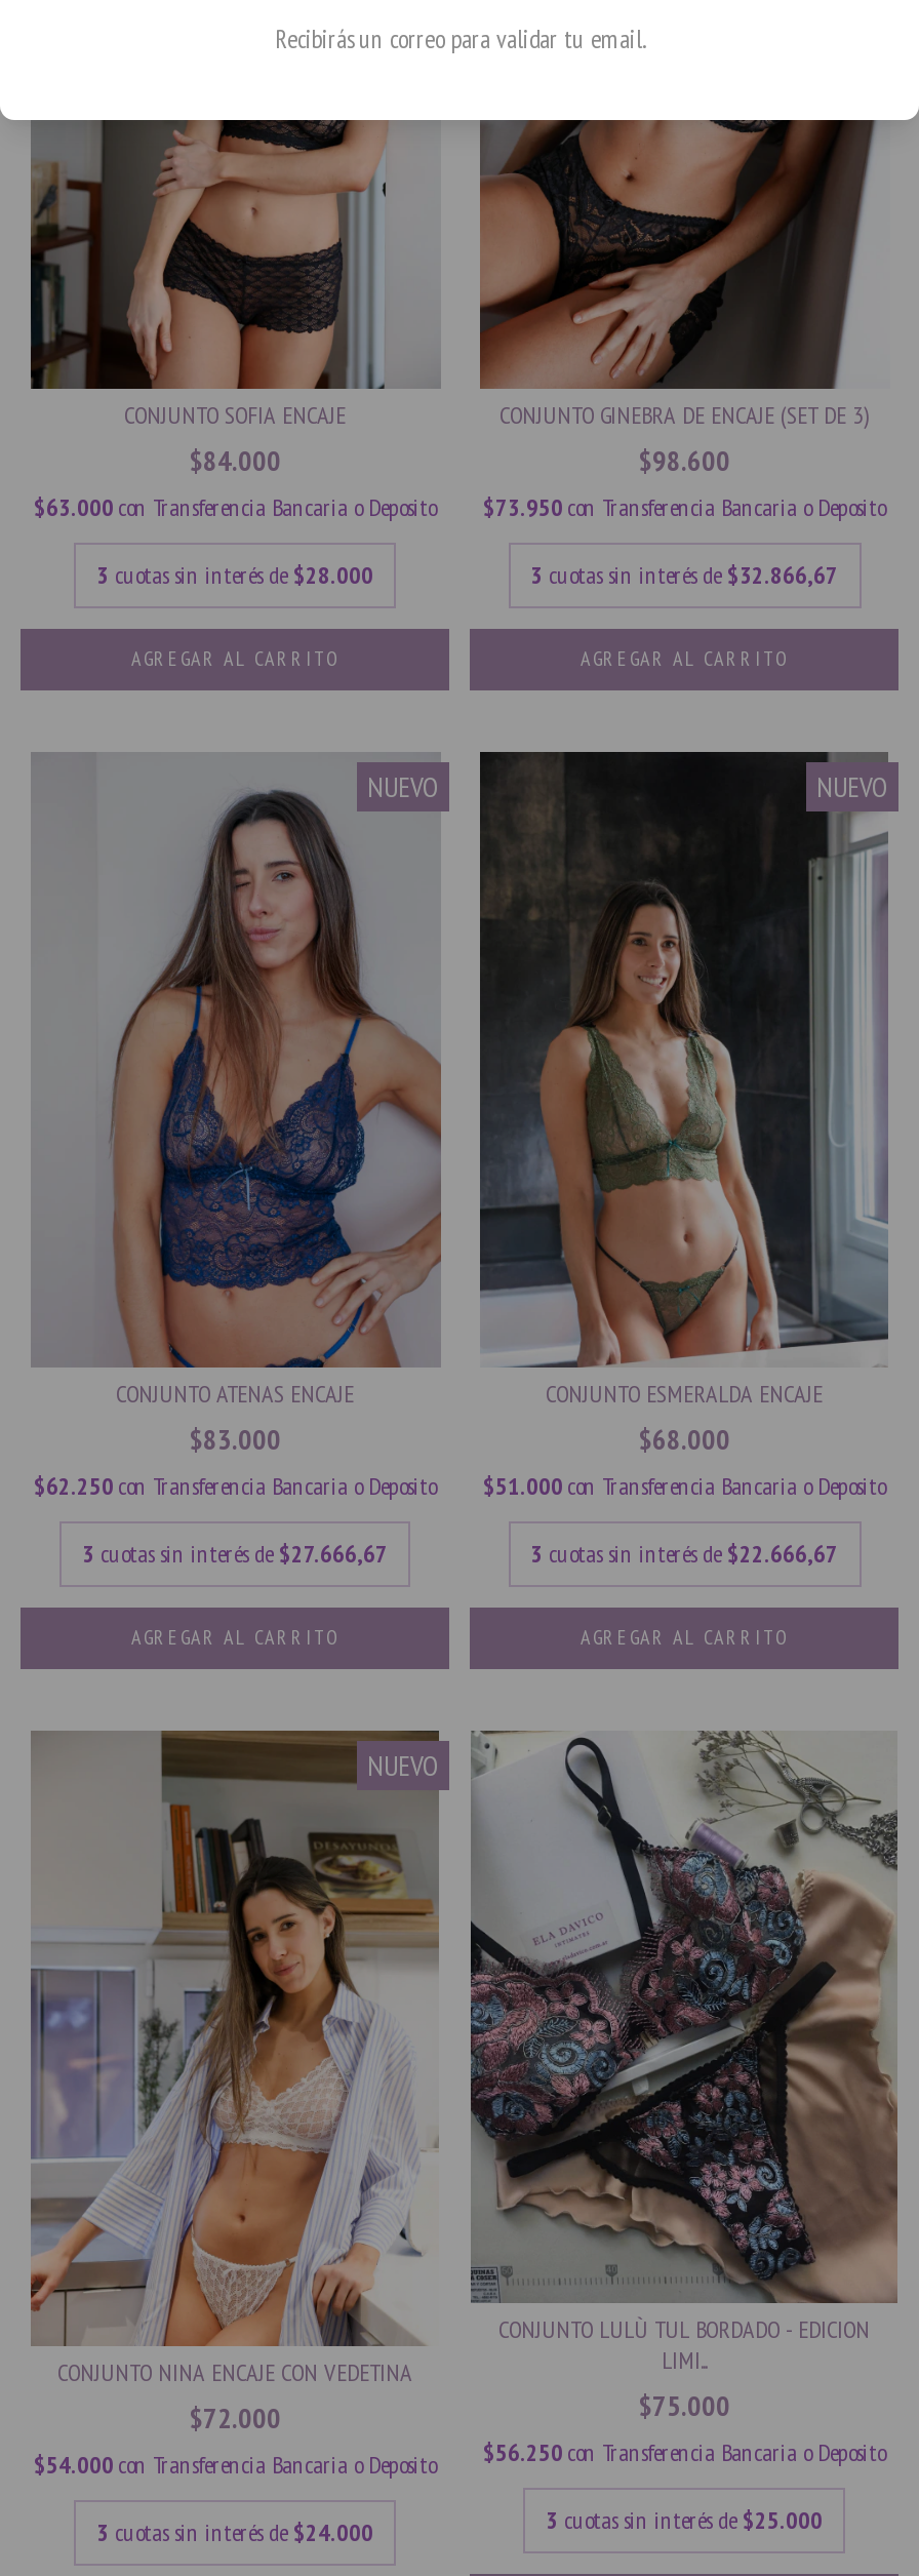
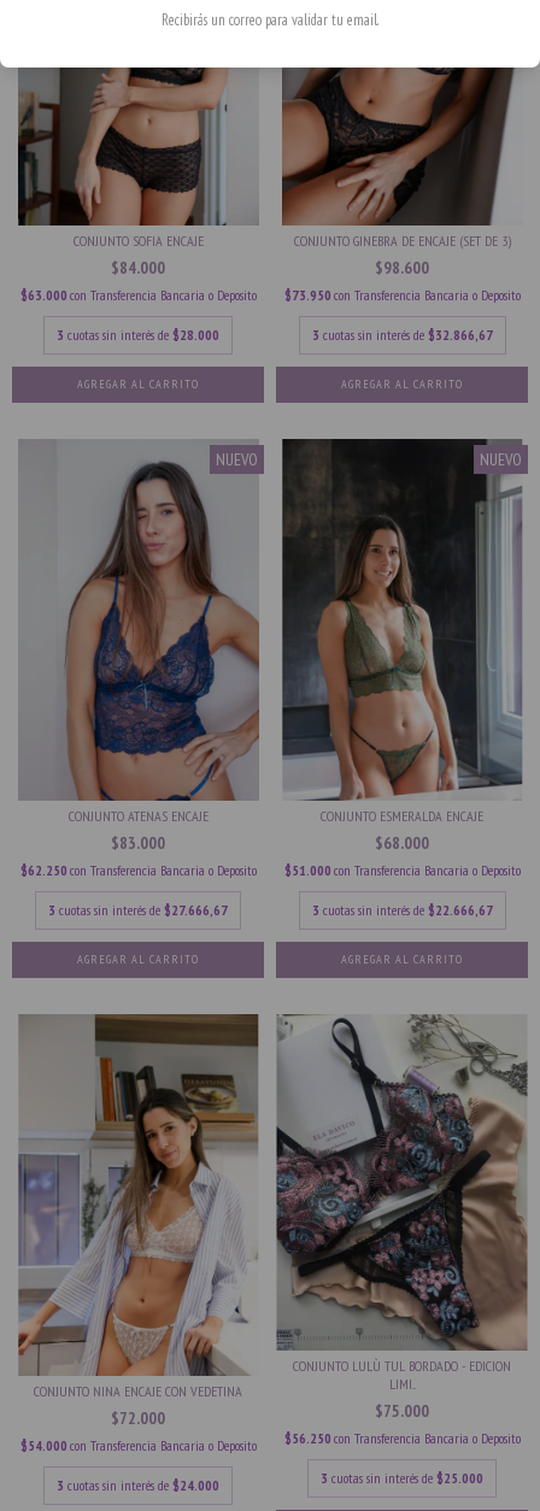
- NUEVO
